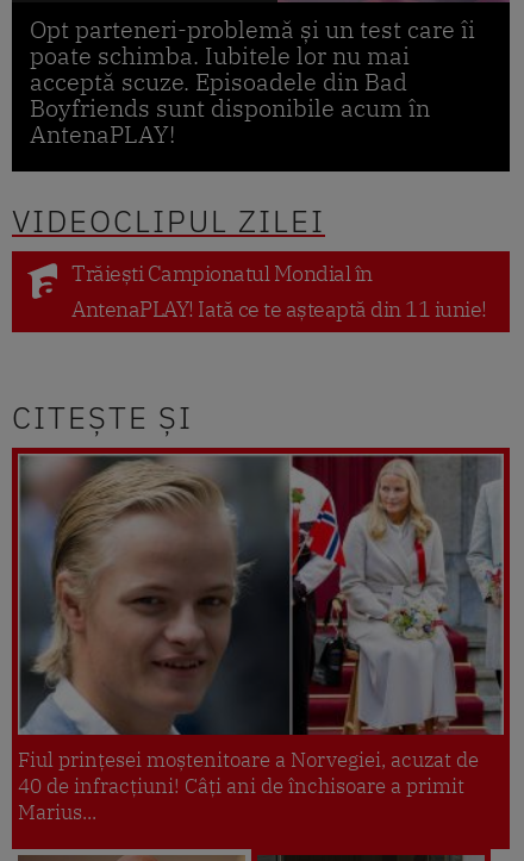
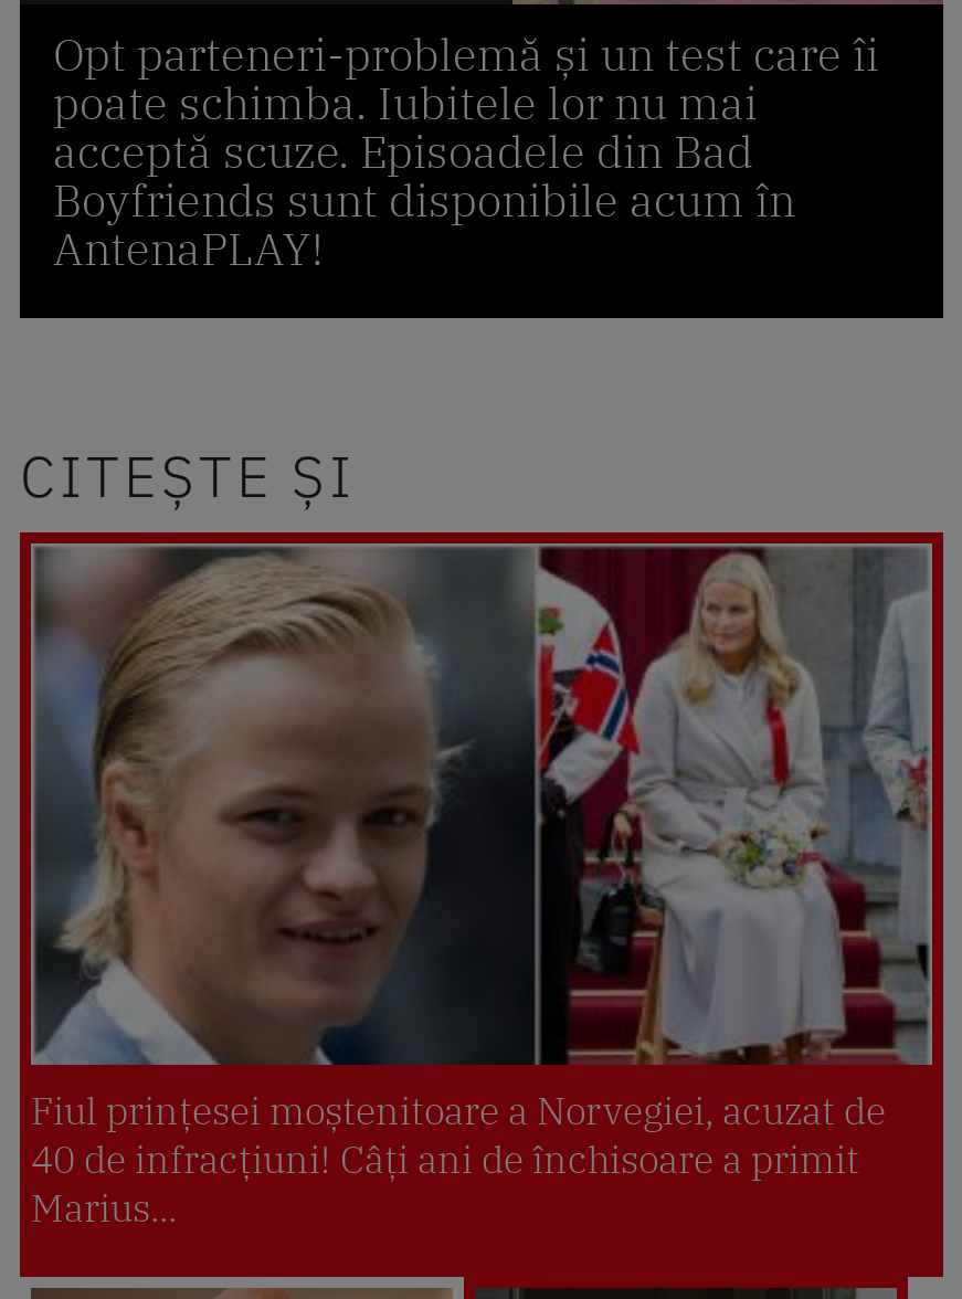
- VIDEOCLIPUL ZILEI
- Trăiești Campionatul Mondial în
- AntenaPLAY! Iată ce te așteaptă din 11 iunie!
